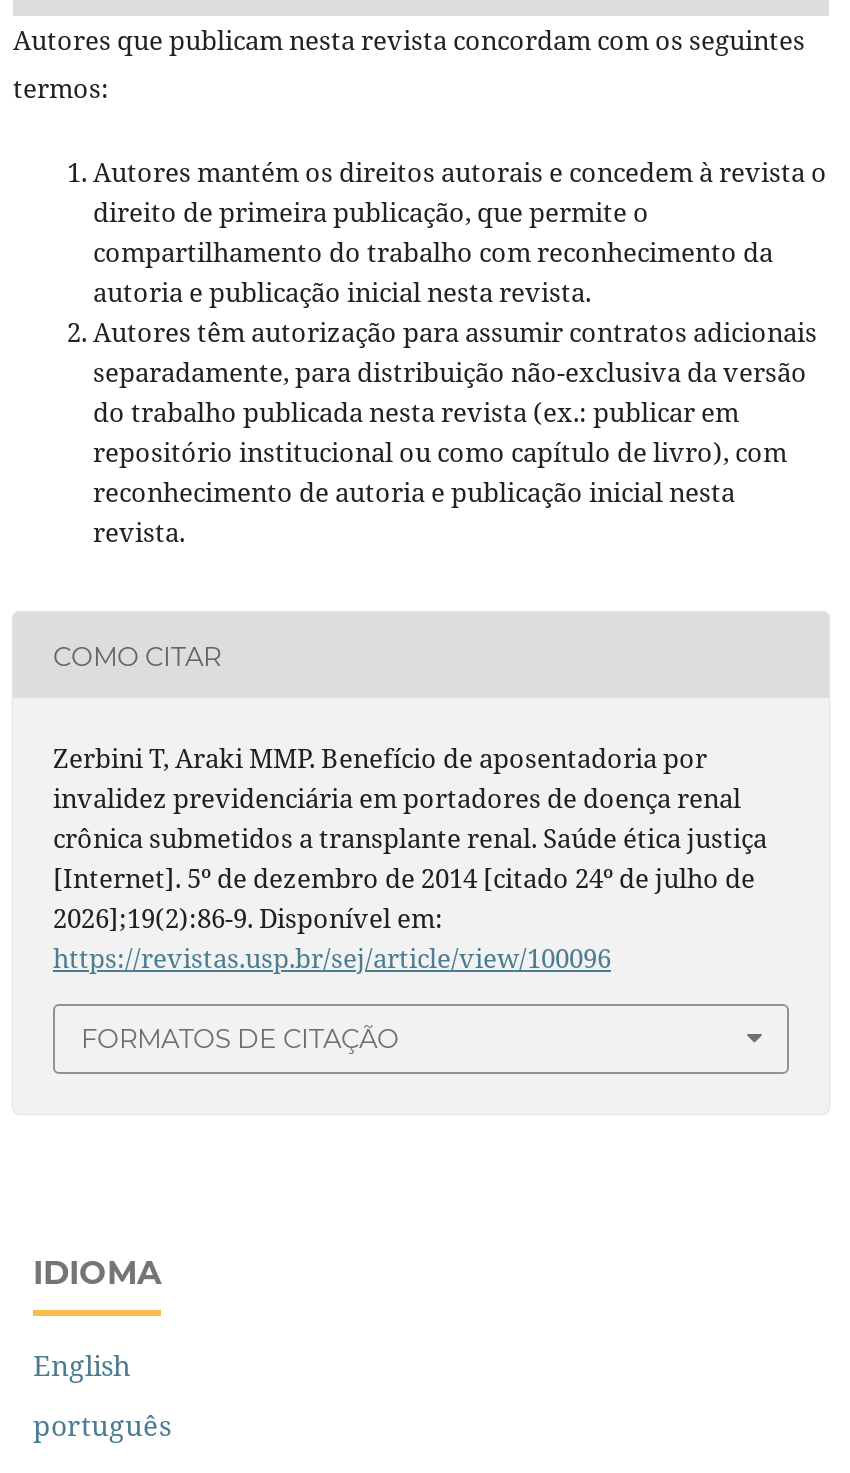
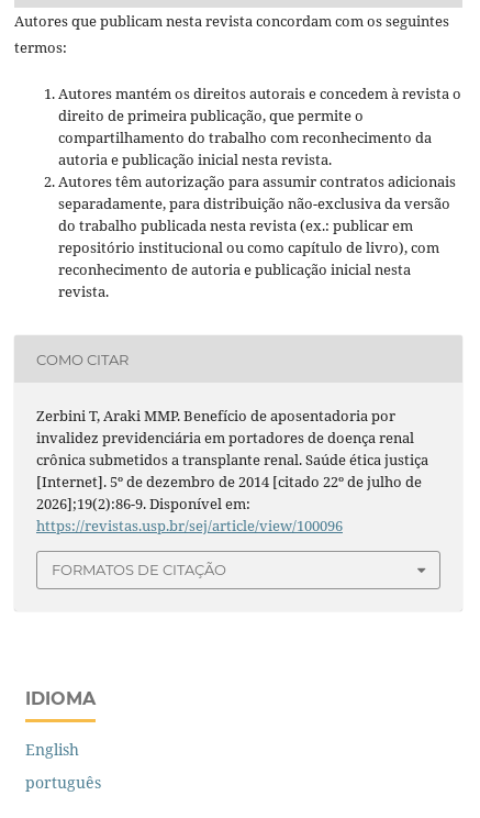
- [Internet]. 5º de dezembro de 2014 [citado 24º de julho de
+ [Internet]. 5º de dezembro de 2014 [citado 22º de julho de
